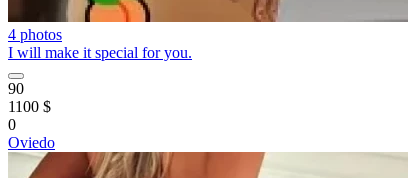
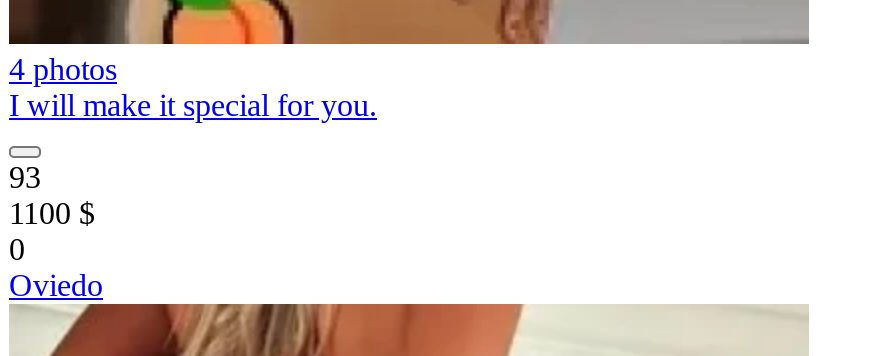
- 90
+ 93
